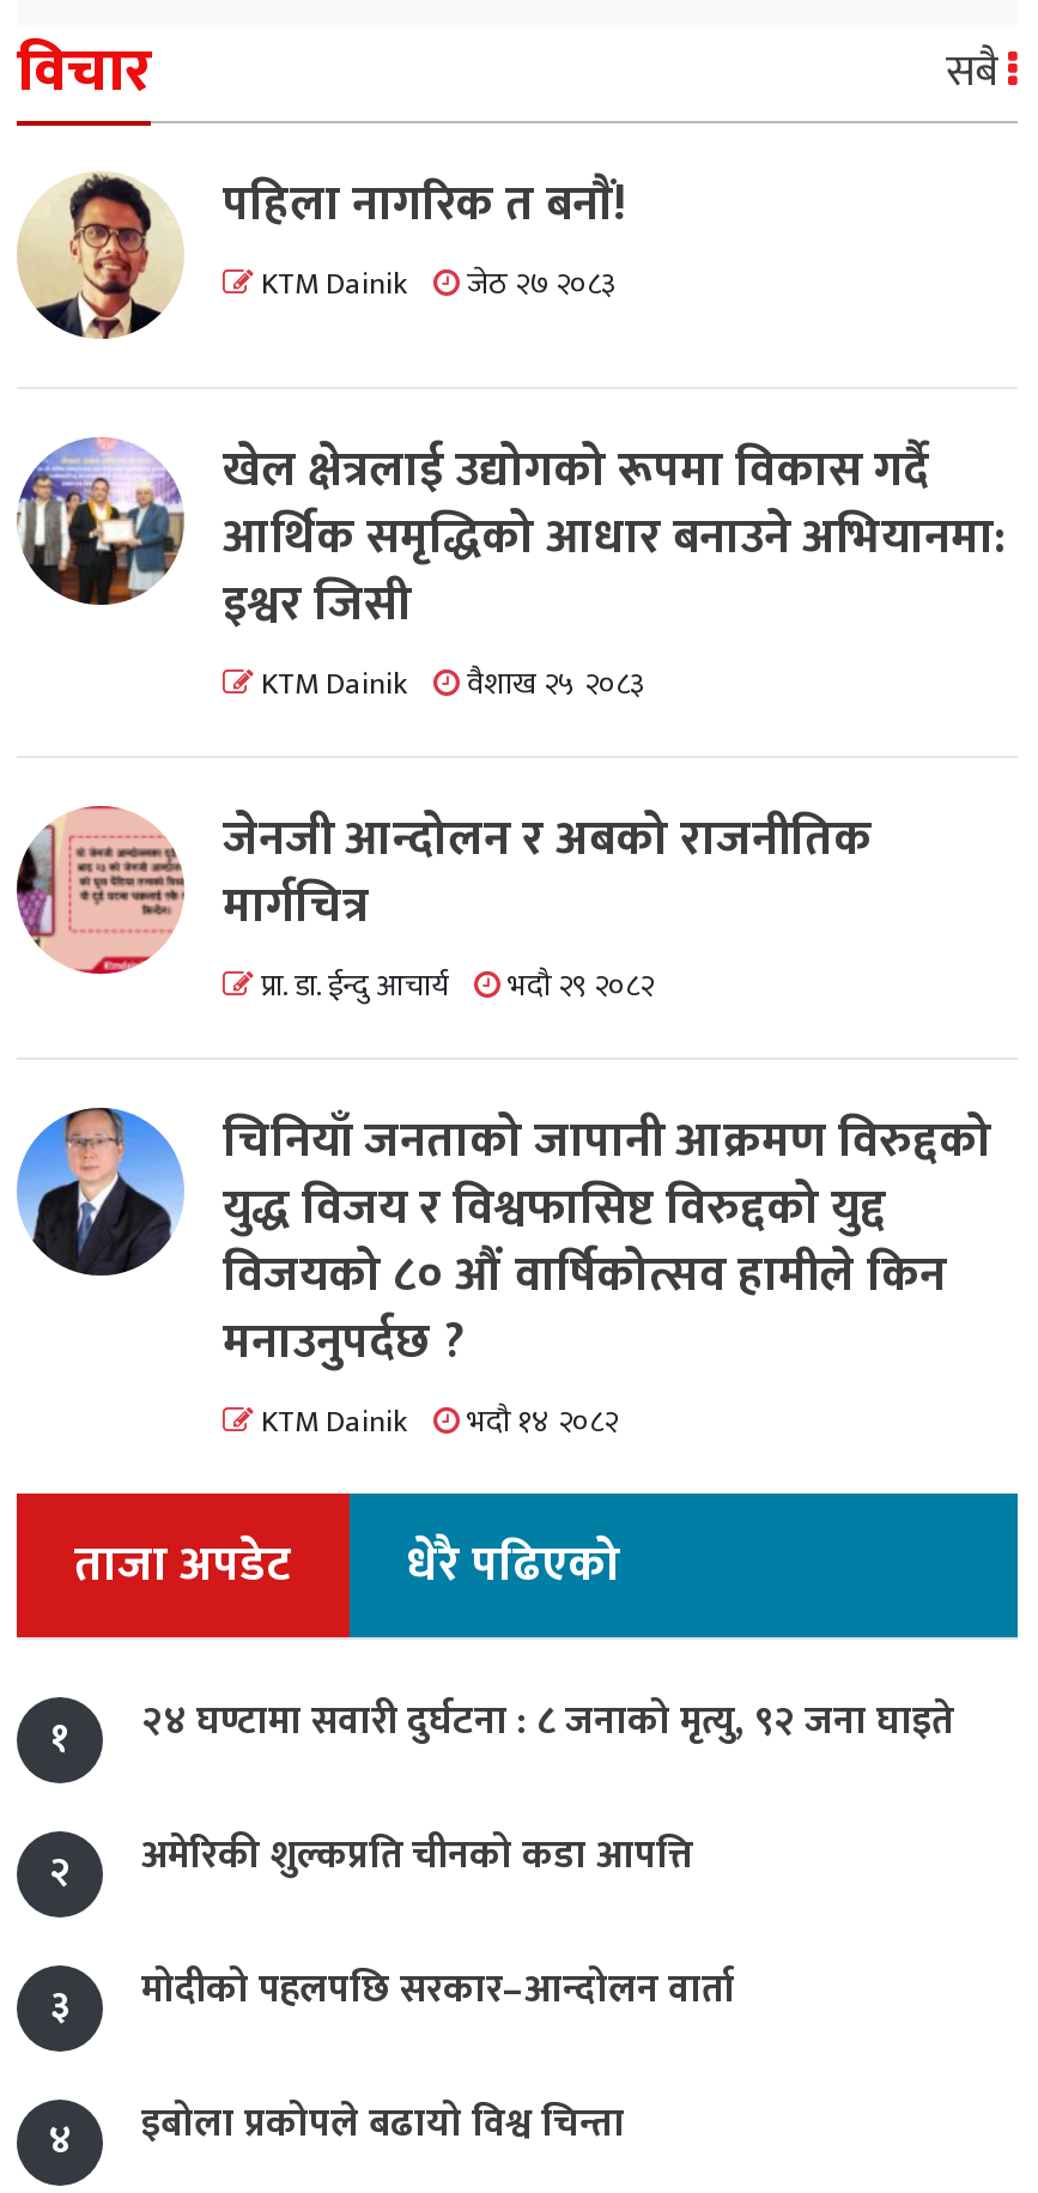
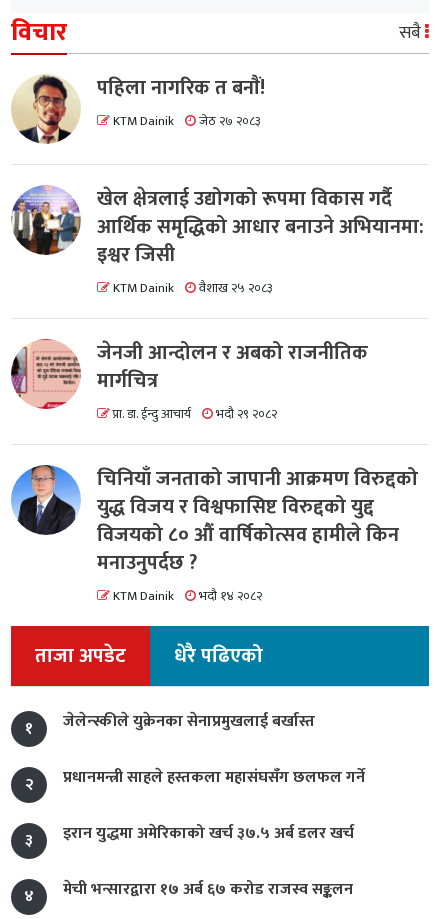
- २४ घण्टामा सवारी दुर्घटना : ८ जनाको मृत्यु, ९२ जना घाइते
+ जेलेन्स्कीले युक्रेनका सेनाप्रमुखलाई बर्खास्त

- अमेरिकी शुल्कप्रति चीनको कडा आपत्ति
+ प्रधानमन्त्री साहले हस्तकला महासंघसँग छलफल गर्ने

- मोदीको पहलपछि सरकार–आन्दोलन वार्ता
+ इरान युद्धमा अमेरिकाको खर्च ३७.५ अर्ब डलर खर्च

- इबोला प्रकोपले बढायो विश्व चिन्ता
+ मेची भन्सारद्वारा १७ अर्ब ६७ करोड राजस्व सङ्कलन
